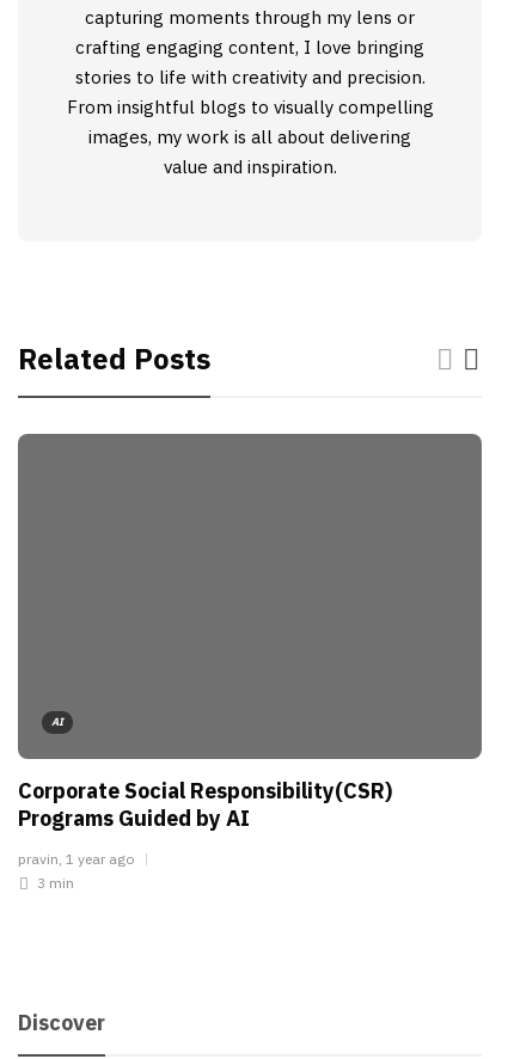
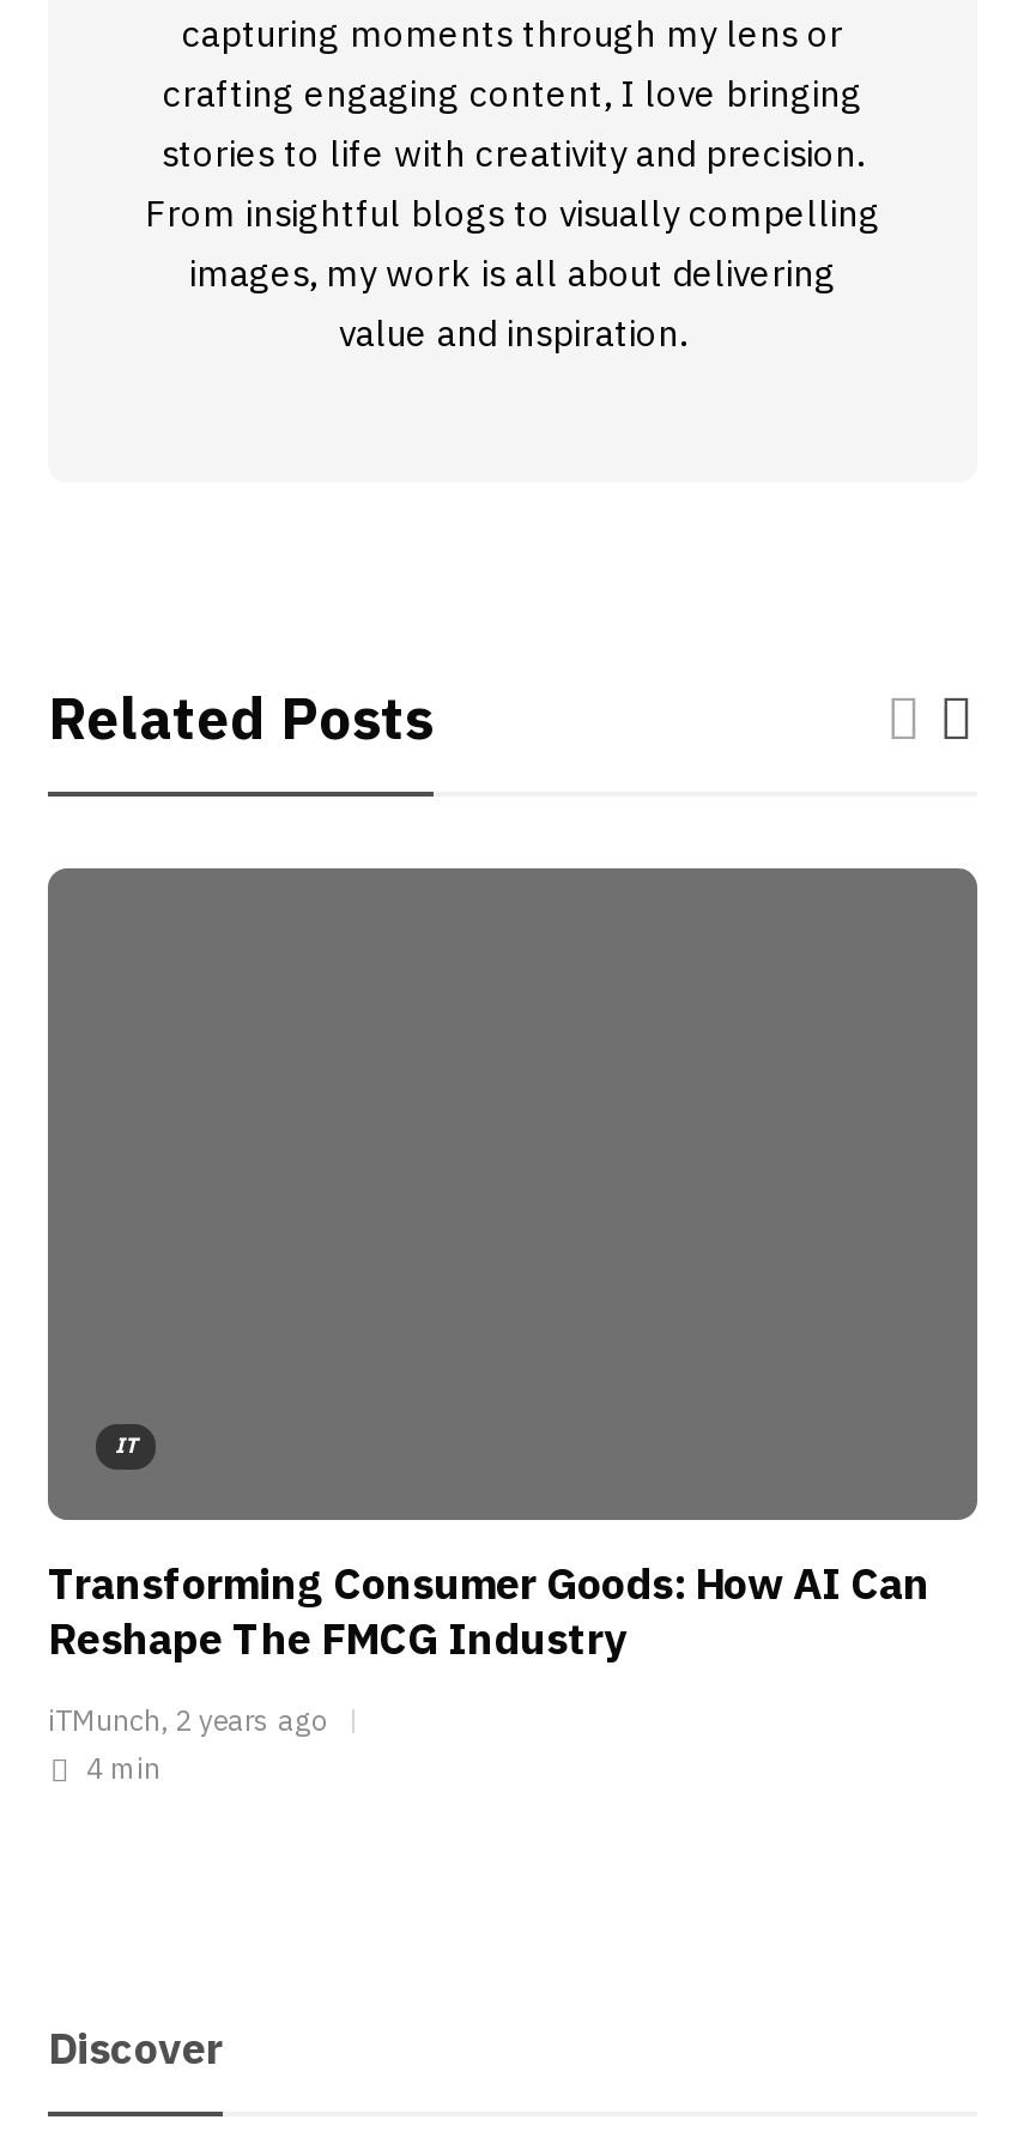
- AI
+ IT

- Corporate Social Responsibility(CSR)
- Programs Guided by AI
+ Transforming Consumer Goods: How AI Can
+ Reshape The FMCG Industry

- pravin, 1 year ago
- 3 min
+ iTMunch, 2 years ago
+ 4 min
